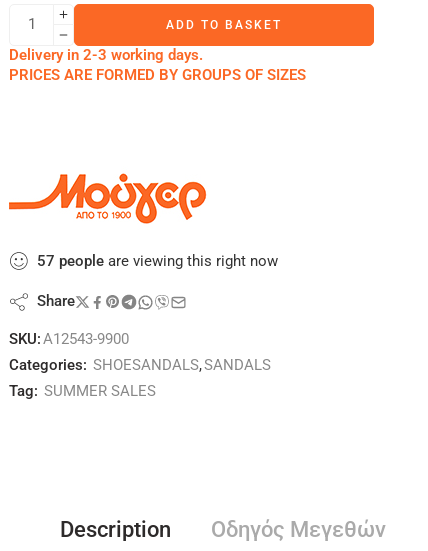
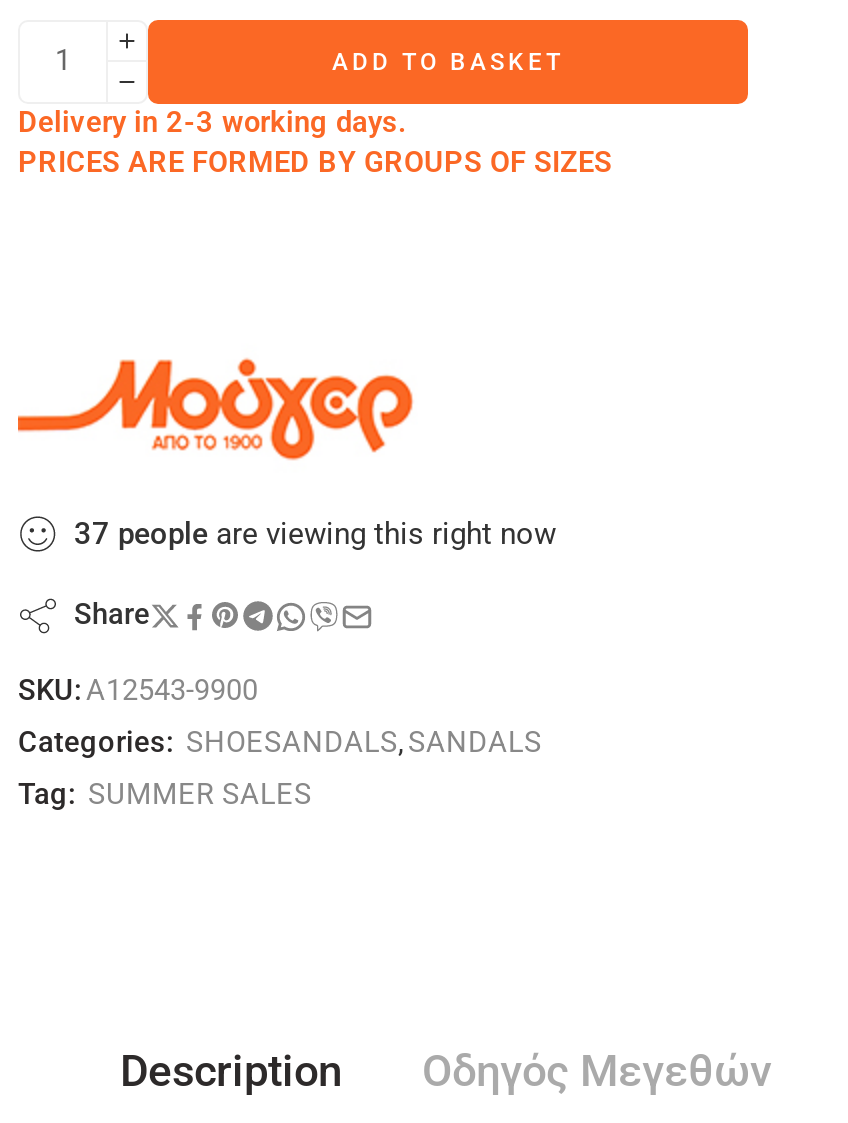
- 57 people are viewing this right now
+ 37 people are viewing this right now
